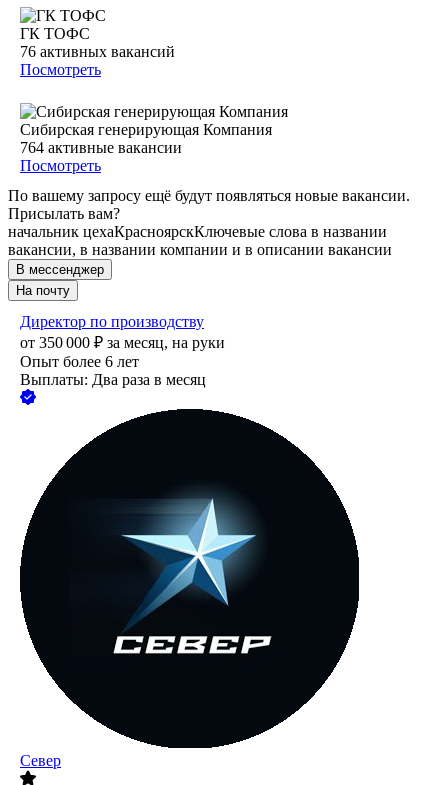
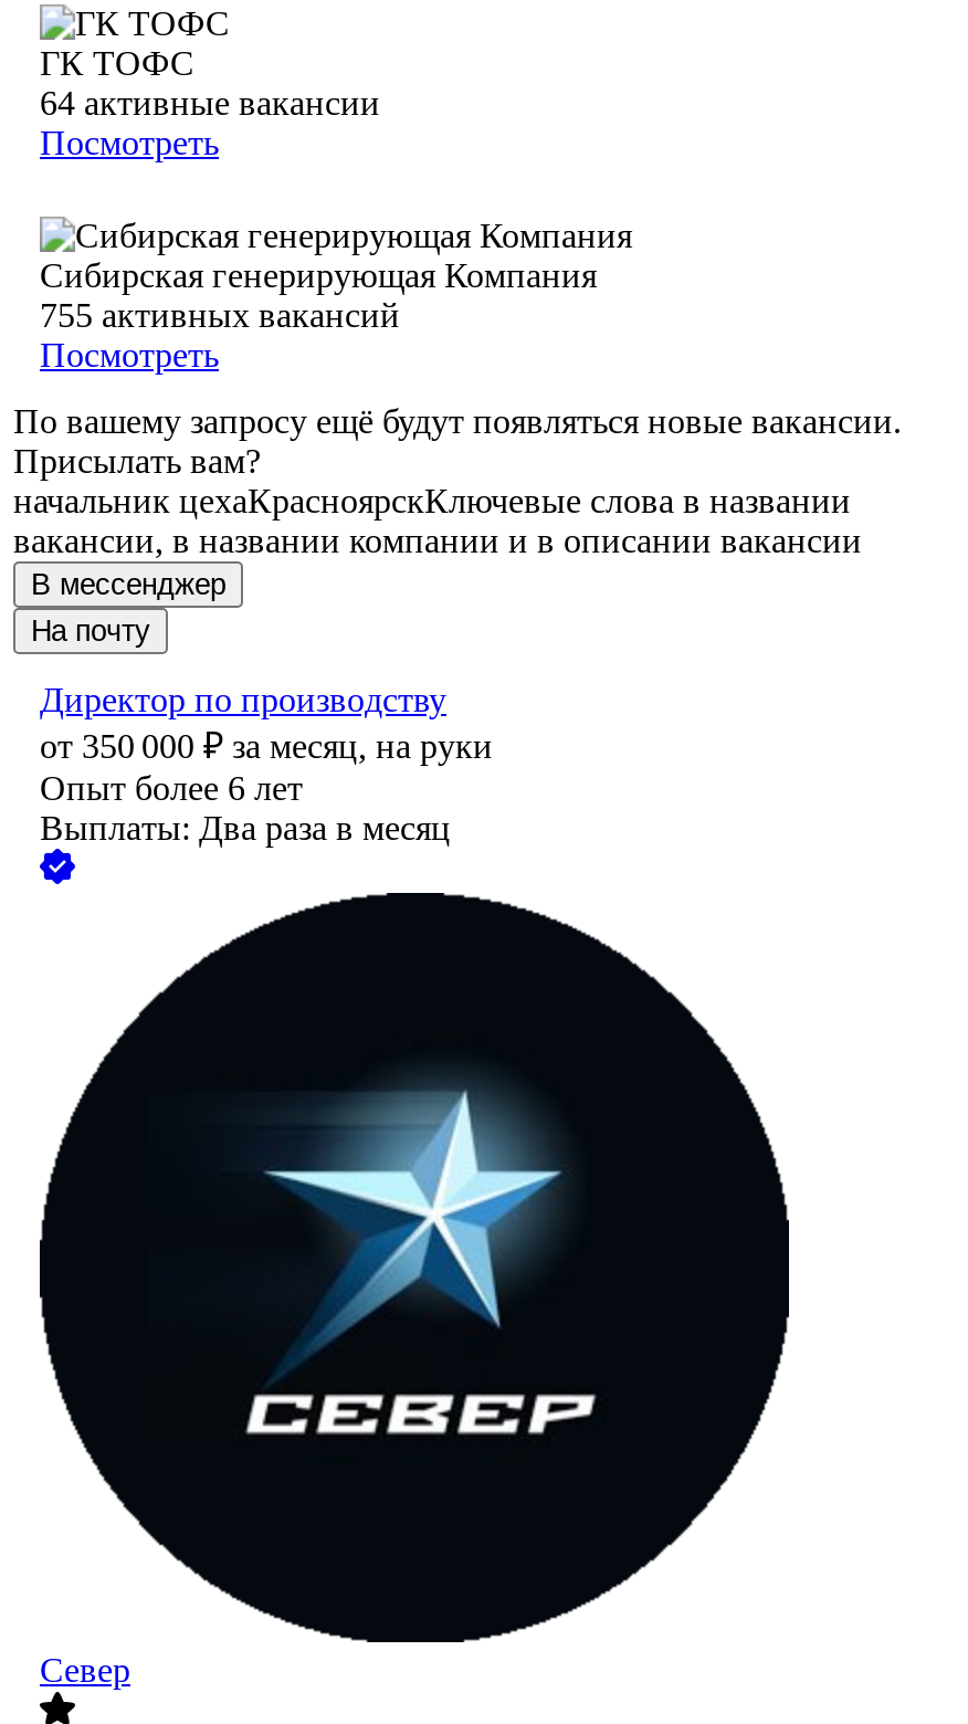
- 76 активных вакансий
+ 64 активные вакансии

- 764 активные вакансии
+ 755 активных вакансий
